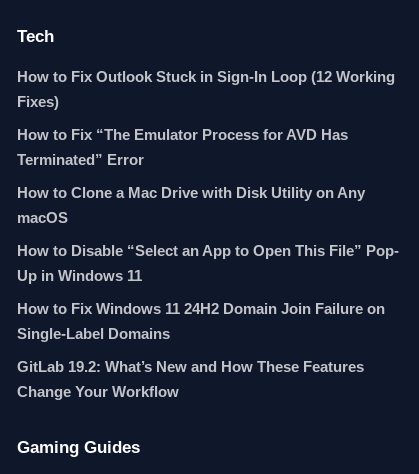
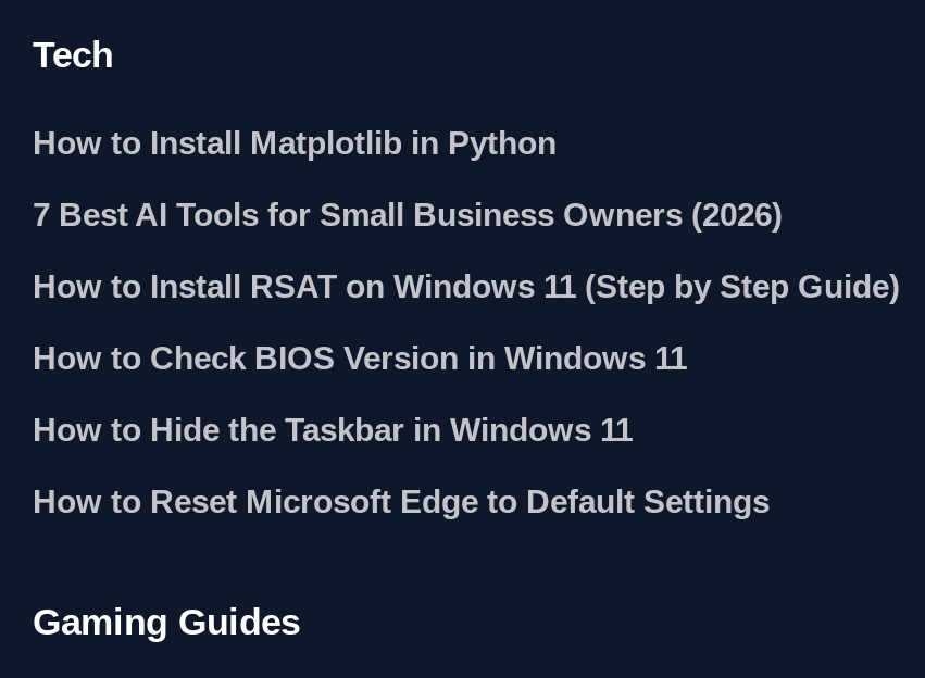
- How to Fix Outlook Stuck in Sign-In Loop (12 Working
- Fixes)
- How to Fix “The Emulator Process for AVD Has
- Terminated” Error
- How to Clone a Mac Drive with Disk Utility on Any
- macOS
- How to Disable “Select an App to Open This File” Pop-
- Up in Windows 11
- How to Fix Windows 11 24H2 Domain Join Failure on
- Single-Label Domains
- GitLab 19.2: What’s New and How These Features
- Change Your Workflow
+ How to Install Matplotlib in Python
+ 7 Best AI Tools for Small Business Owners (2026)
+ How to Install RSAT on Windows 11 (Step by Step Guide)
+ How to Check BIOS Version in Windows 11
+ How to Hide the Taskbar in Windows 11
+ How to Reset Microsoft Edge to Default Settings
